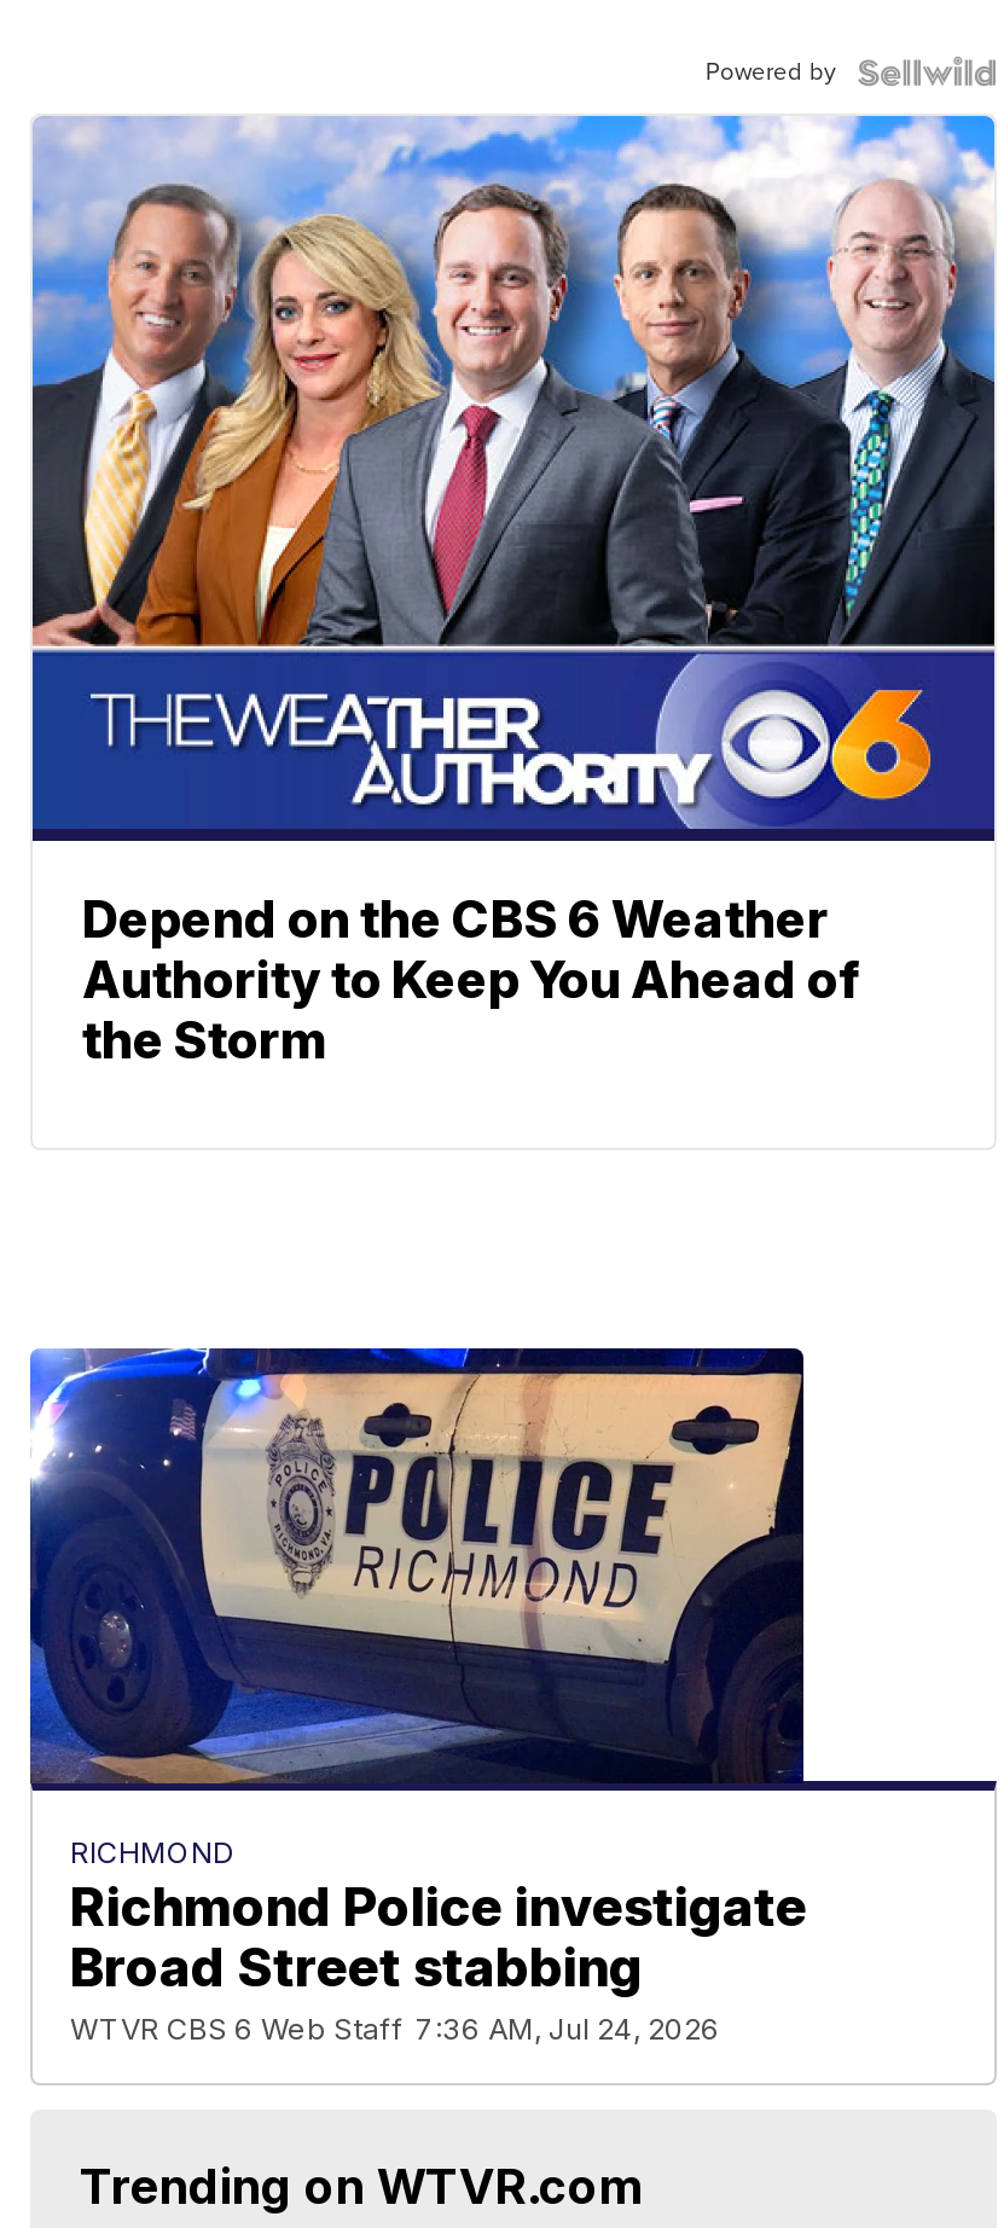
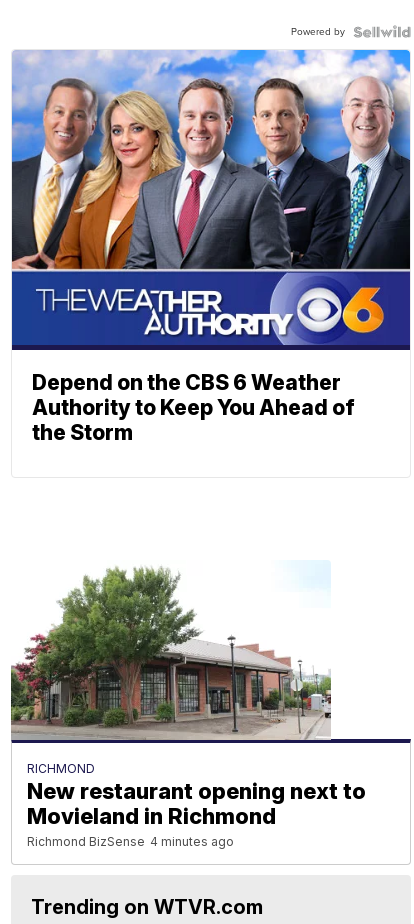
- [image]
- Richmond Police investigate
- Broad Street stabbing
- WTVR CBS 6 Web Staff 7:36 AM, Jul 24, 2026
+ [image]
+ New restaurant opening next to
+ Movieland in Richmond
+ Richmond BizSense 4 minutes ago
